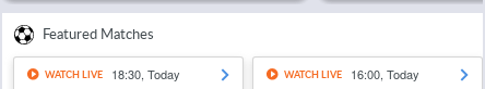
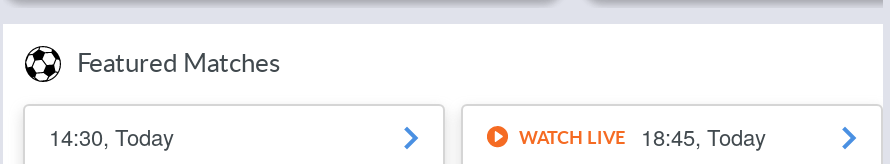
- WATCH LIVE
- 18:30, Today
+ 14:30, Today

- WATCH LIVE 16:00, Today
+ WATCH LIVE 18:45, Today
